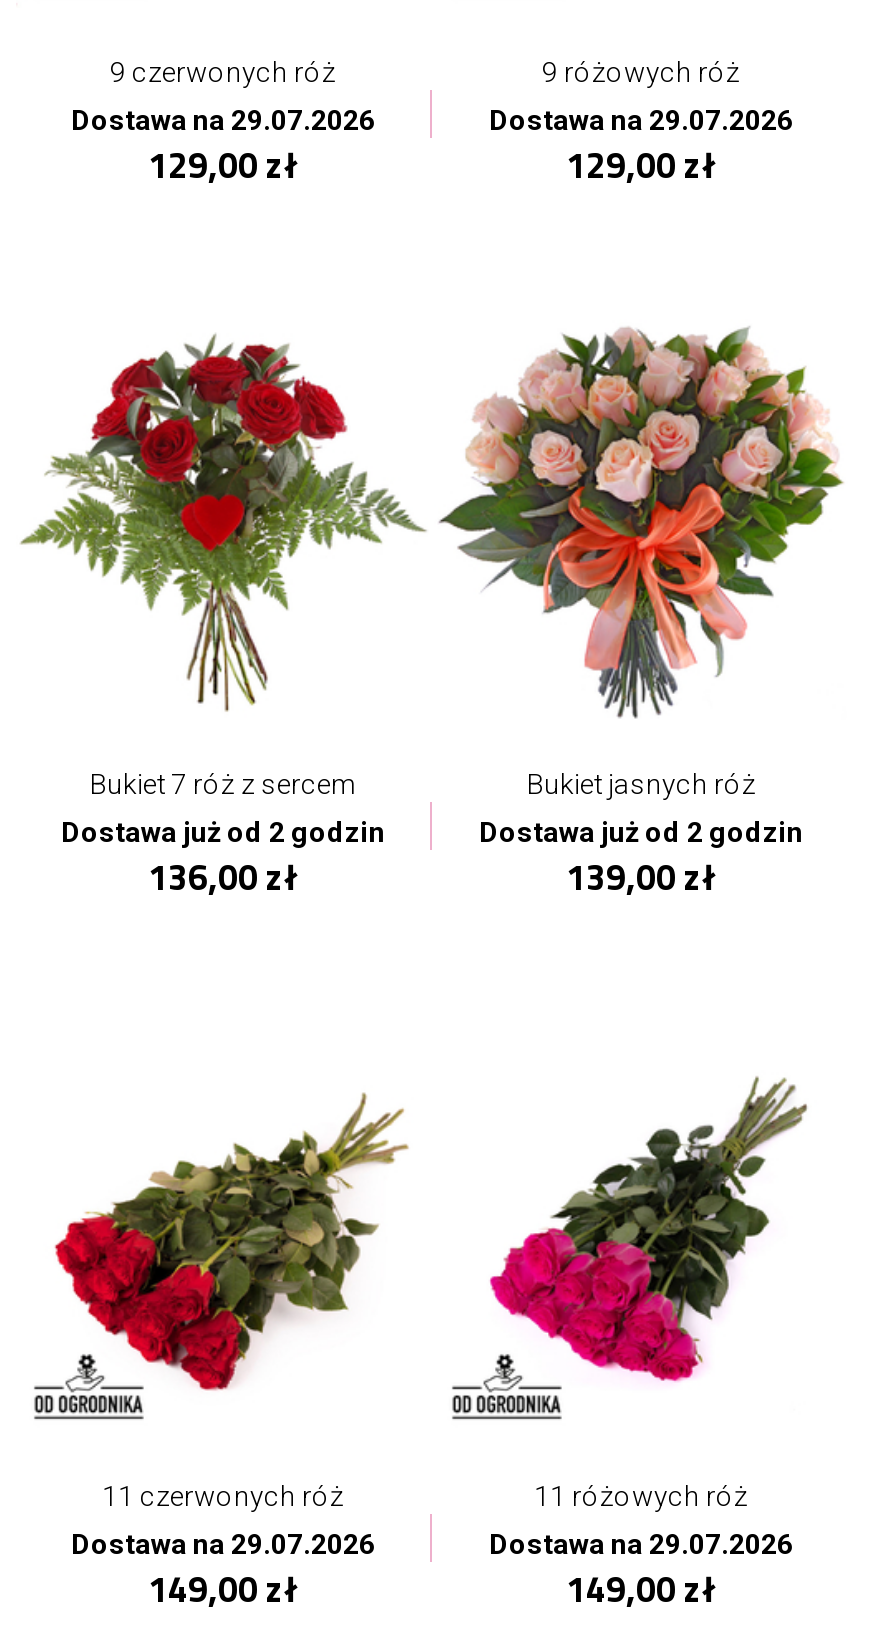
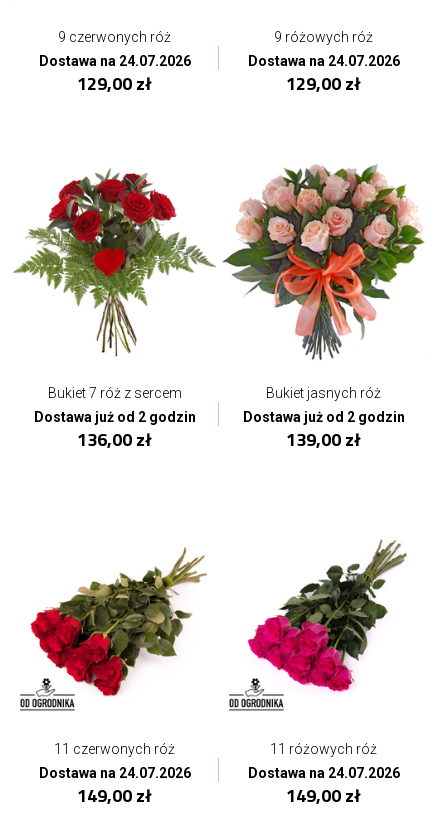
- Dostawa na 29.07.2026
+ Dostawa na 24.07.2026

- Dostawa na 29.07.2026
+ Dostawa na 24.07.2026

- Dostawa na 29.07.2026
+ Dostawa na 24.07.2026

- Dostawa na 29.07.2026
+ Dostawa na 24.07.2026
